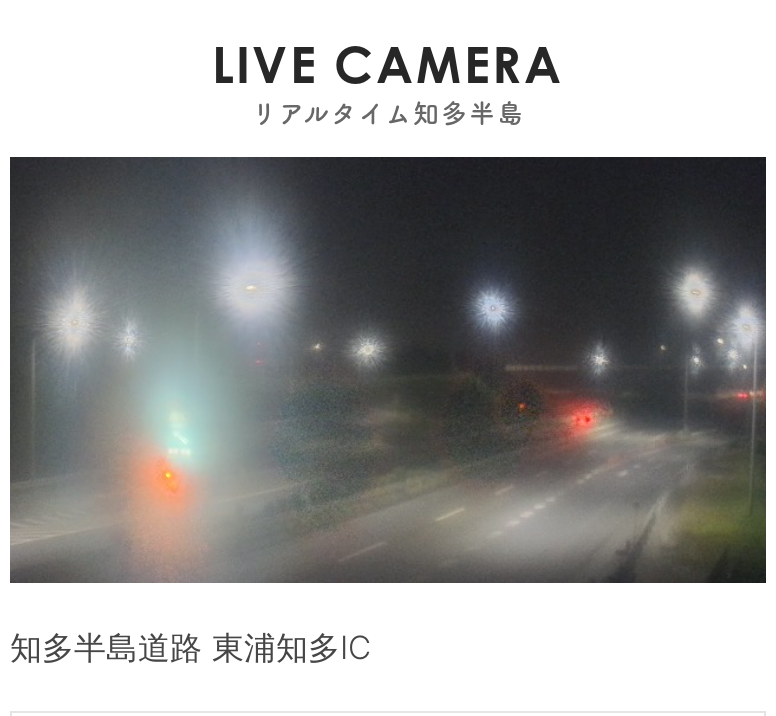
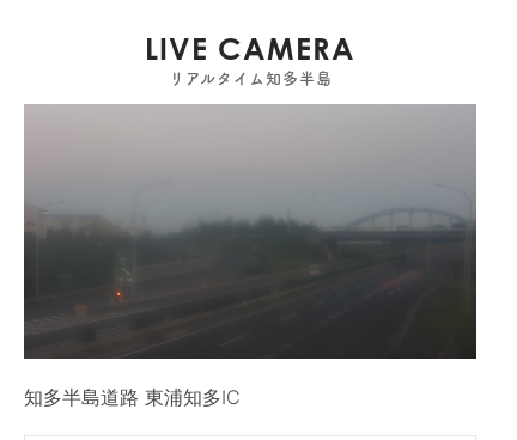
- [image]
+ [image]
